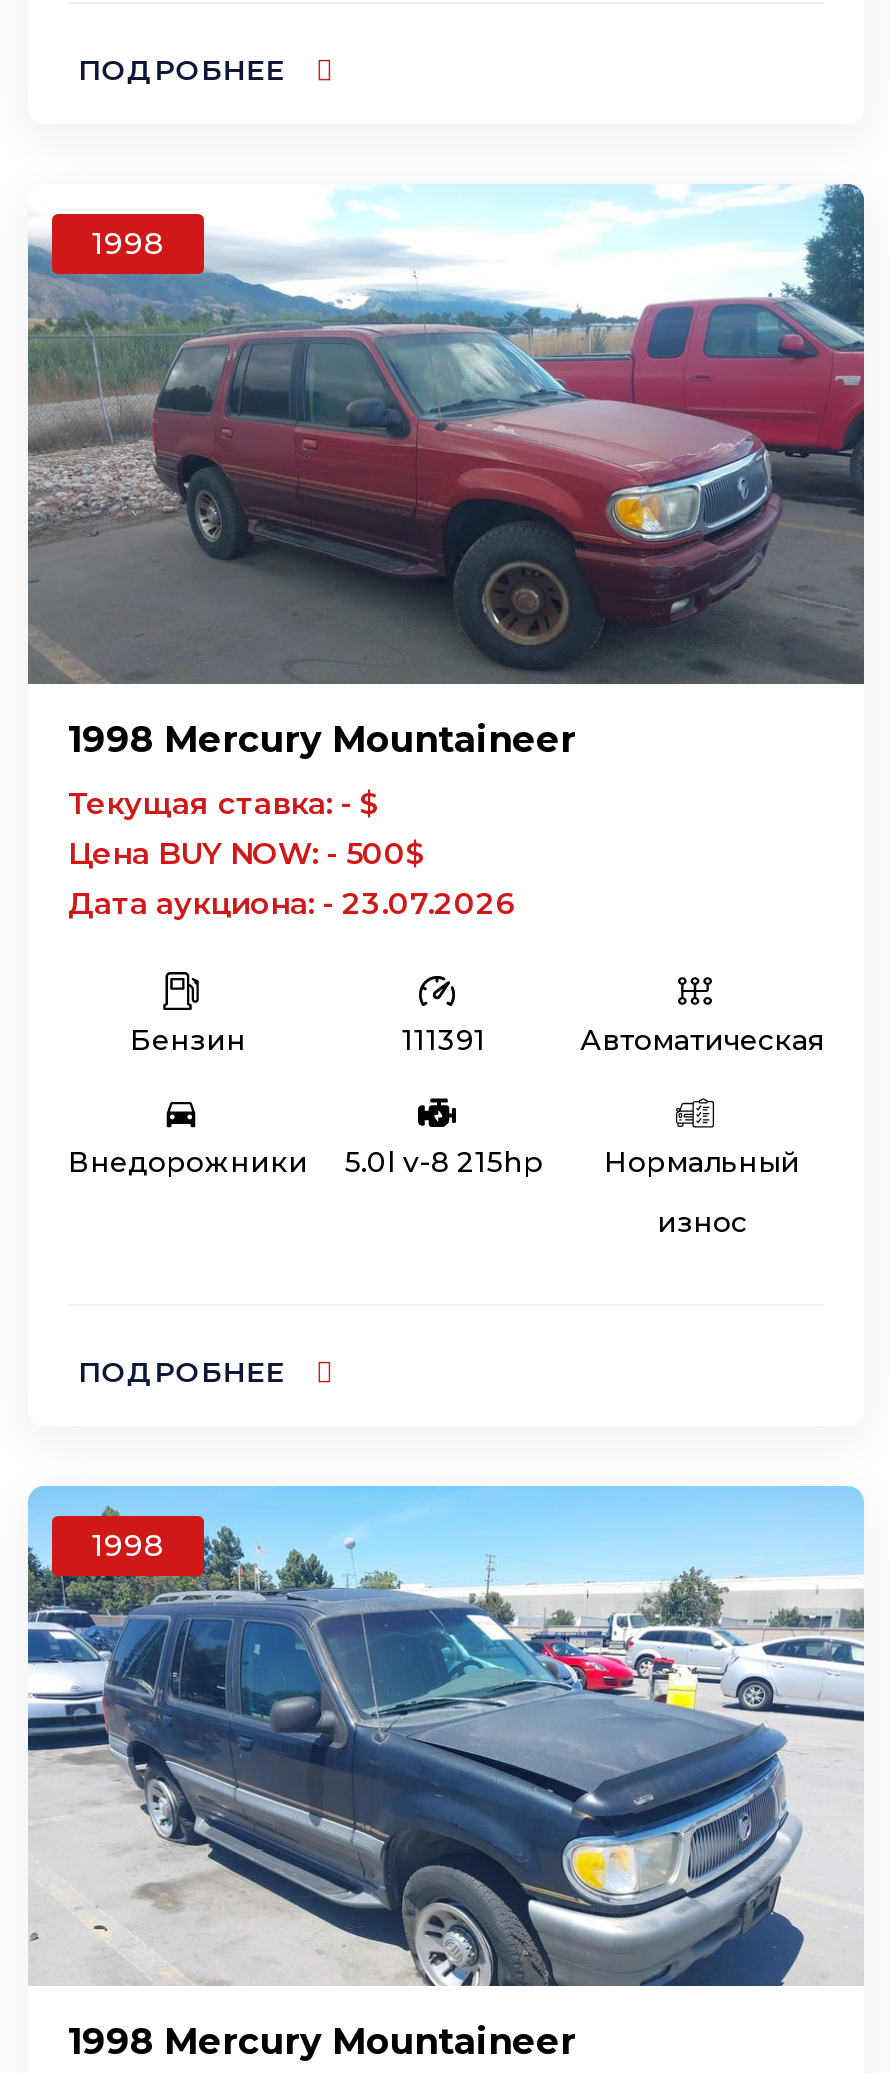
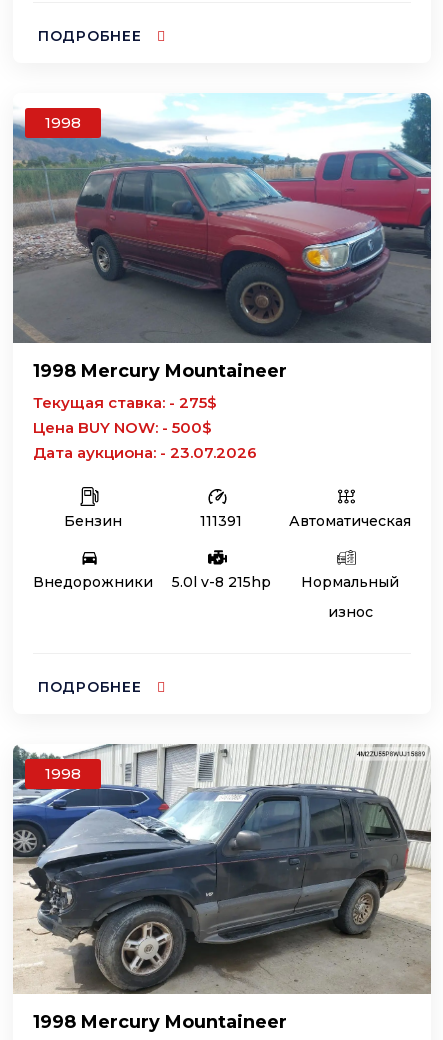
- Текущая ставка: - $
+ Текущая ставка: - 275$

- [image]
+ [image]
